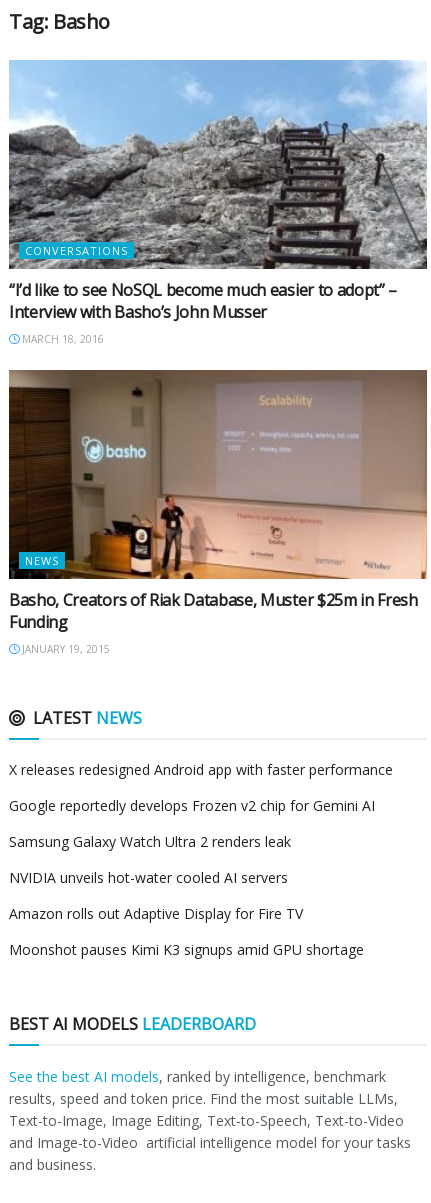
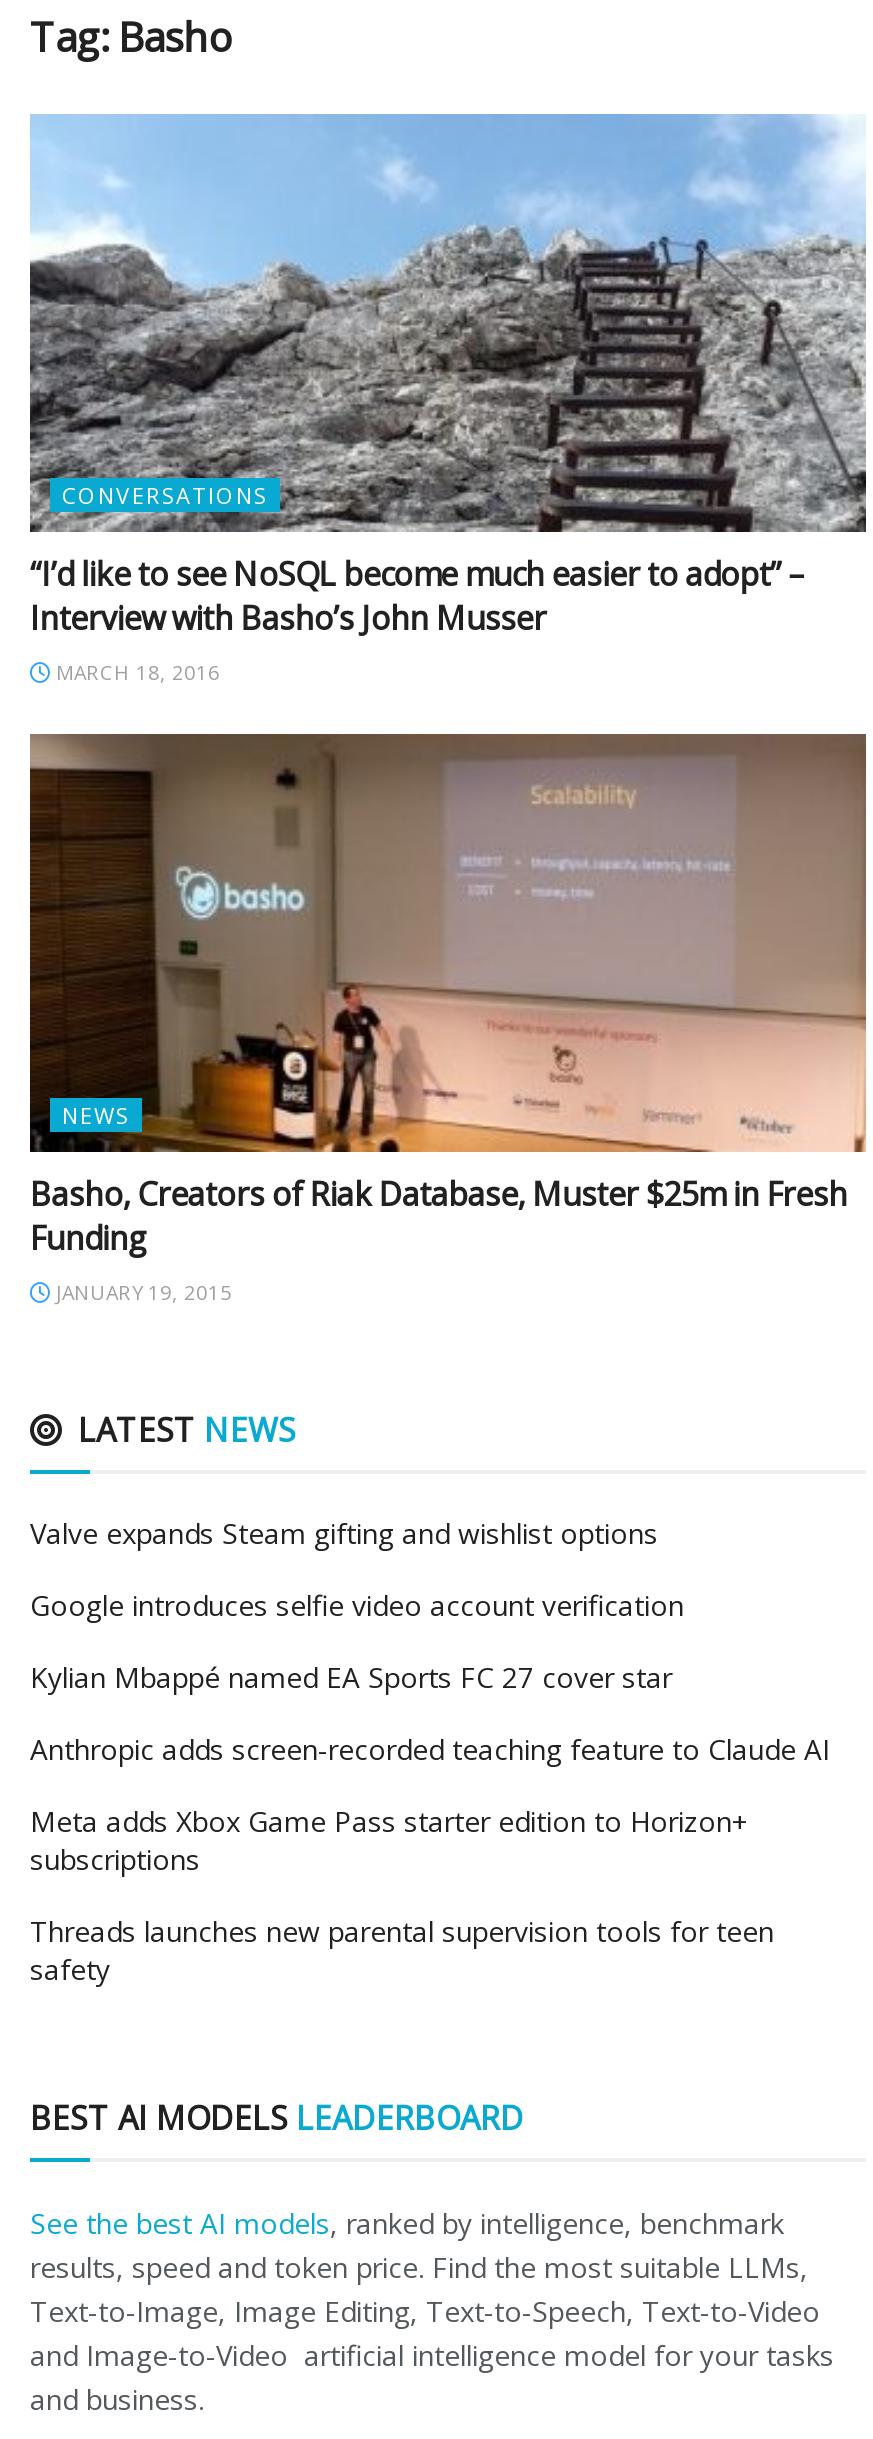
- X releases redesigned Android app with faster performance
+ Valve expands Steam gifting and wishlist options

- Google reportedly develops Frozen v2 chip for Gemini AI
+ Google introduces selfie video account verification

- Samsung Galaxy Watch Ultra 2 renders leak
+ Kylian Mbappé named EA Sports FC 27 cover star

- NVIDIA unveils hot-water cooled AI servers
+ Anthropic adds screen-recorded teaching feature to Claude AI

- Amazon rolls out Adaptive Display for Fire TV
+ Meta adds Xbox Game Pass starter edition to Horizon+
+ subscriptions

- Moonshot pauses Kimi K3 signups amid GPU shortage
+ Threads launches new parental supervision tools for teen
+ safety
